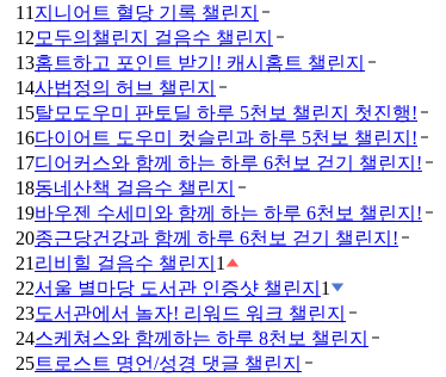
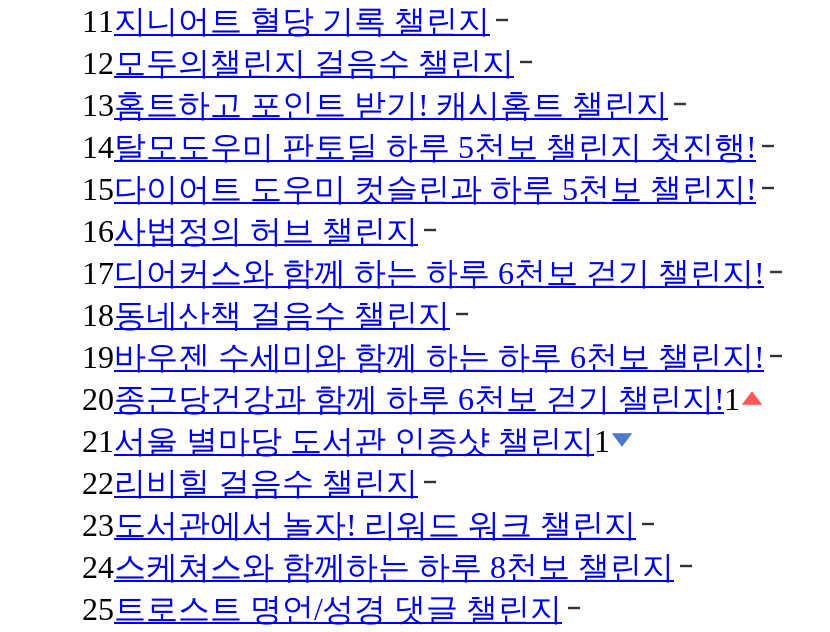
- 14사법정의 허브 챌린지
- 15탈모도우미 판토딜 하루 5천보 챌린지 첫진행!
- 16다이어트 도우미 컷슬린과 하루 5천보 챌린지!
+ 14탈모도우미 판토딜 하루 5천보 챌린지 첫진행!
+ 15다이어트 도우미 컷슬린과 하루 5천보 챌린지!
+ 16사법정의 허브 챌린지

- 20종근당건강과 함께 하루 6천보 걷기 챌린지!
- 21리비힐 걸음수 챌린지 1
- 22서울 별마당 도서관 인증샷 챌린지 1
+ 20종근당건강과 함께 하루 6천보 걷기 챌린지! 1
+ 21 서울 별마당 도서관 인증샷 챌린지 1
+ 22리비힐 걸음수 챌린지
